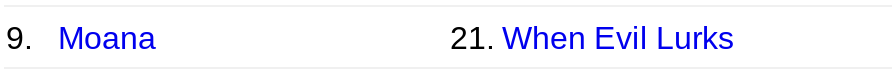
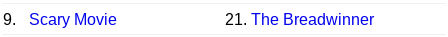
- Moana
- 21. When Evil Lurks
+ Scary Movie
+ 21. The Breadwinner
